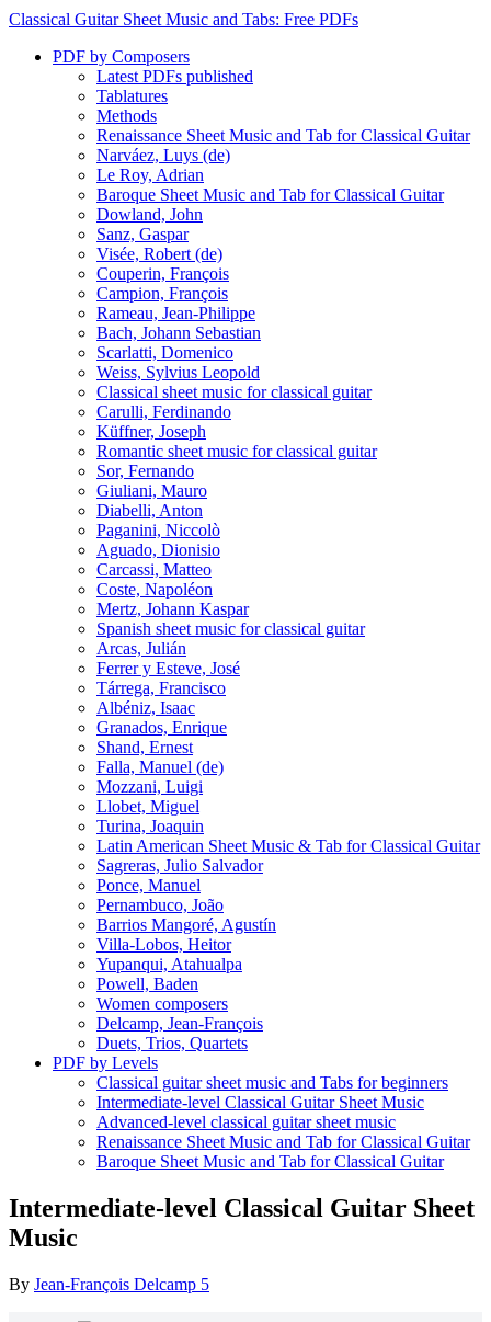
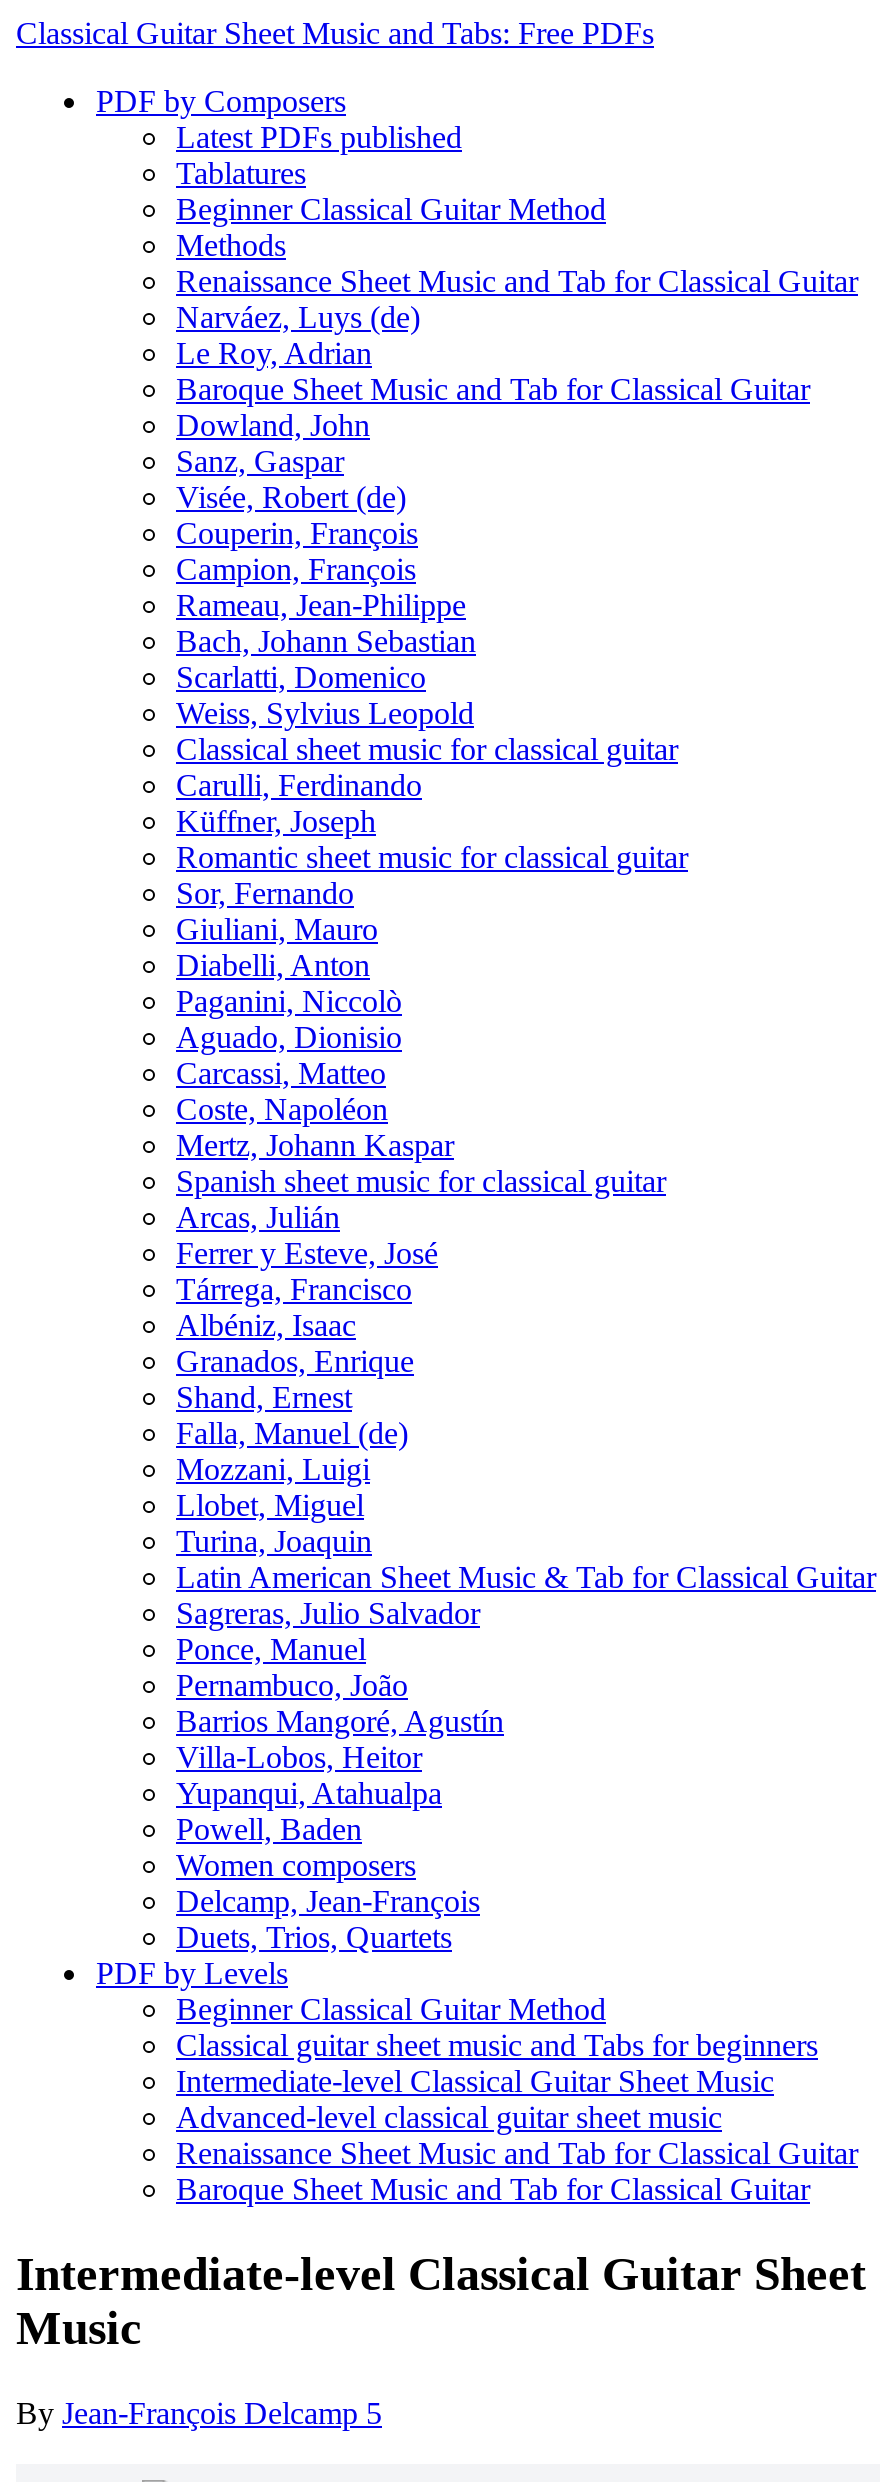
+ Beginner Classical Guitar Method

+ Beginner Classical Guitar Method
